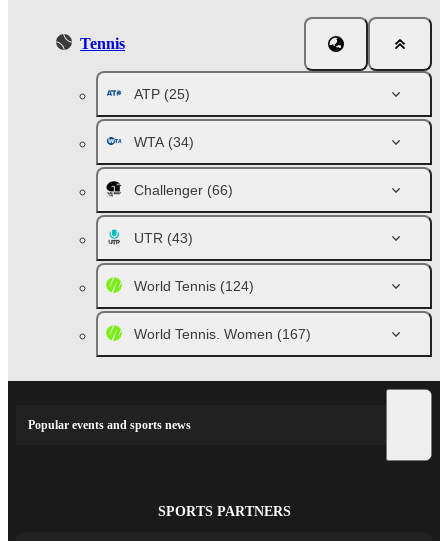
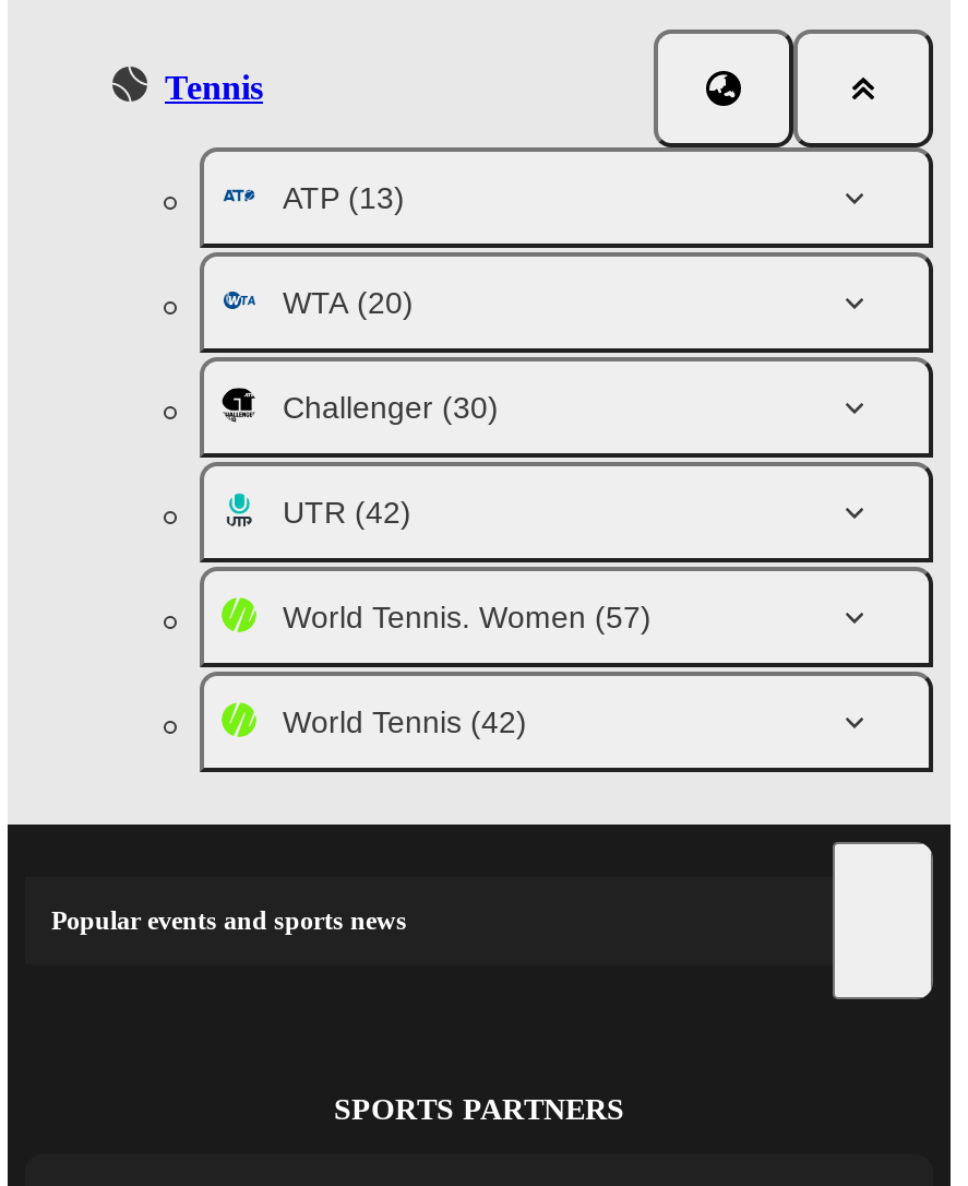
- ATP (25)
+ ATP (13)

- WTA (34)
+ WTA (20)

- Challenger (66)
+ Challenger (30)

- UTR (43)
+ UTR (42)

- World Tennis (124)
+ World Tennis. Women (57)

- World Tennis. Women (167)
+ World Tennis (42)
